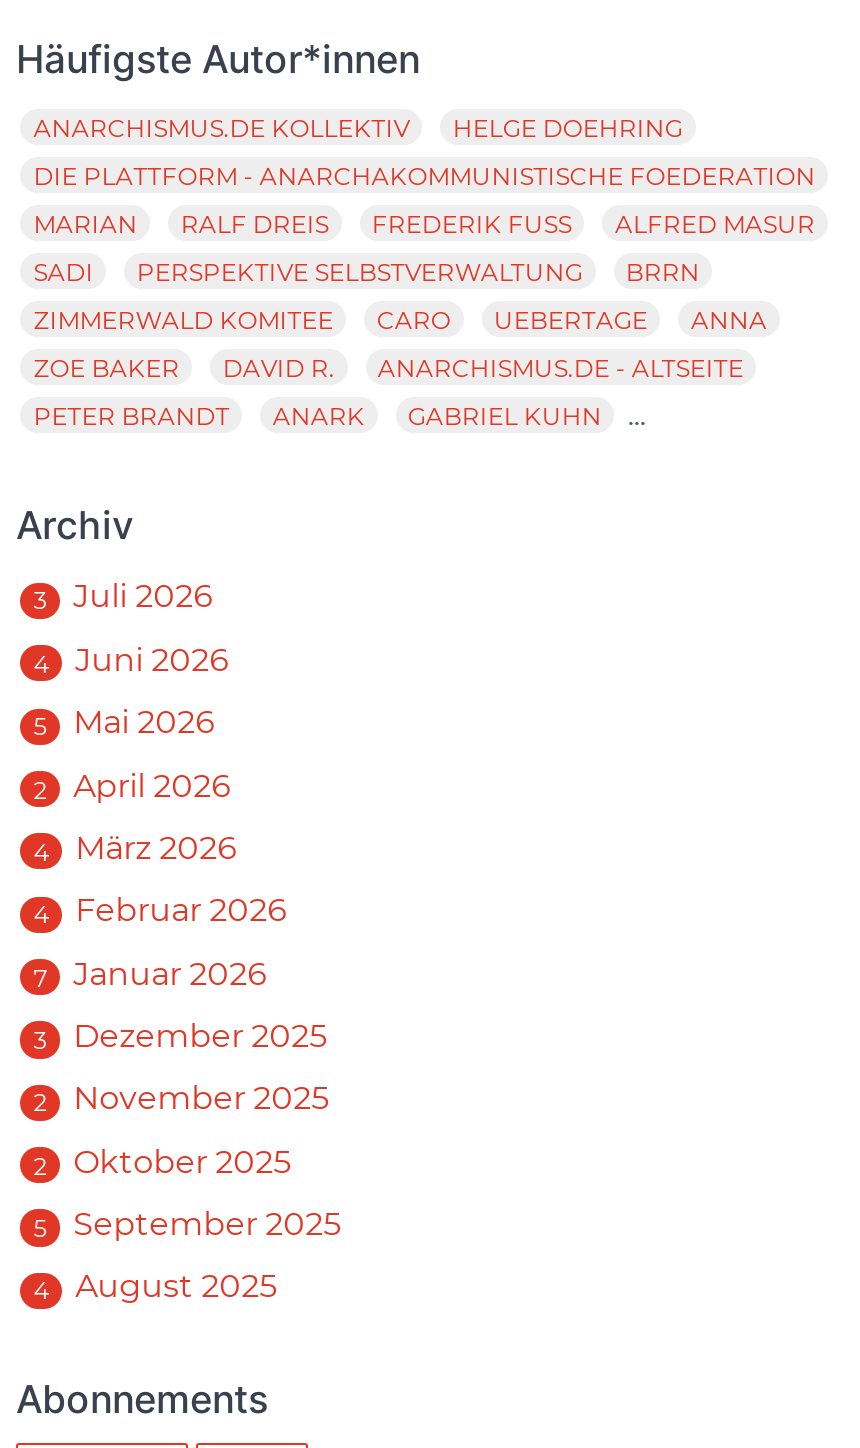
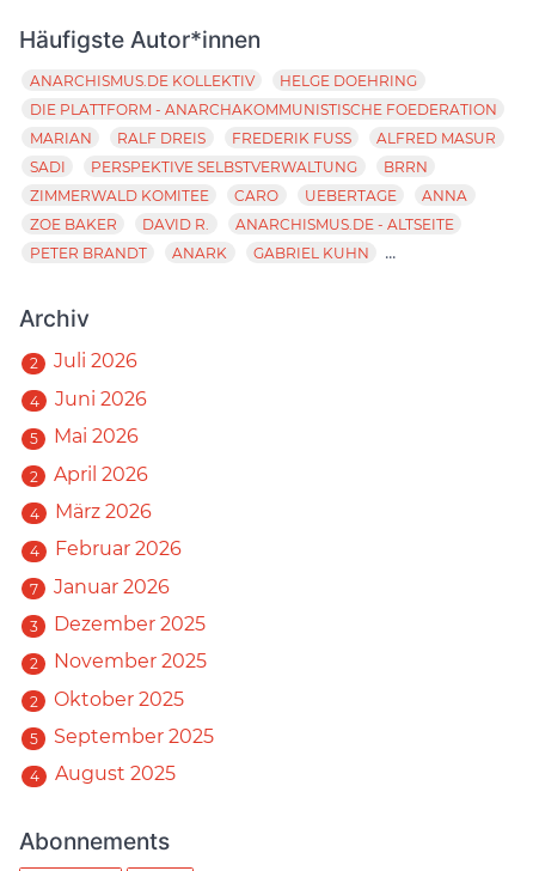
- 3 Juli 2026
+ 2 Juli 2026
